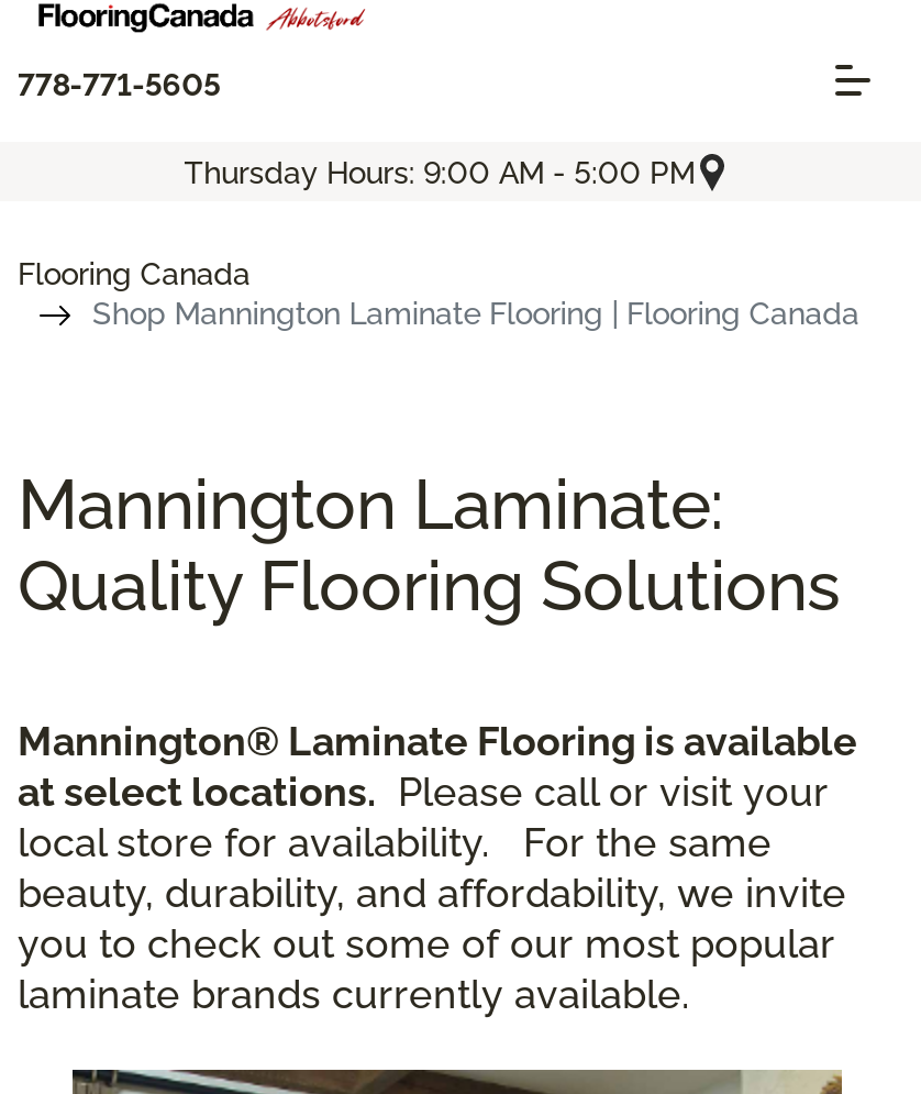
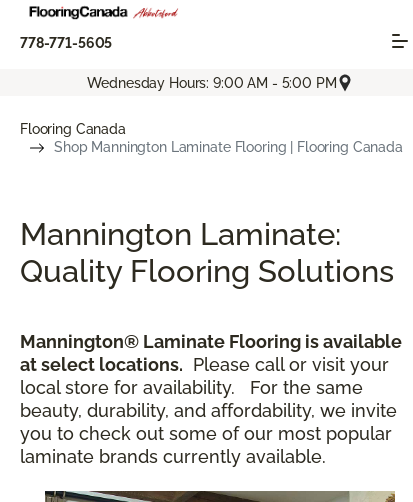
- Thursday Hours: 9:00 AM - 5:00 PM
+ Wednesday Hours: 9:00 AM - 5:00 PM
